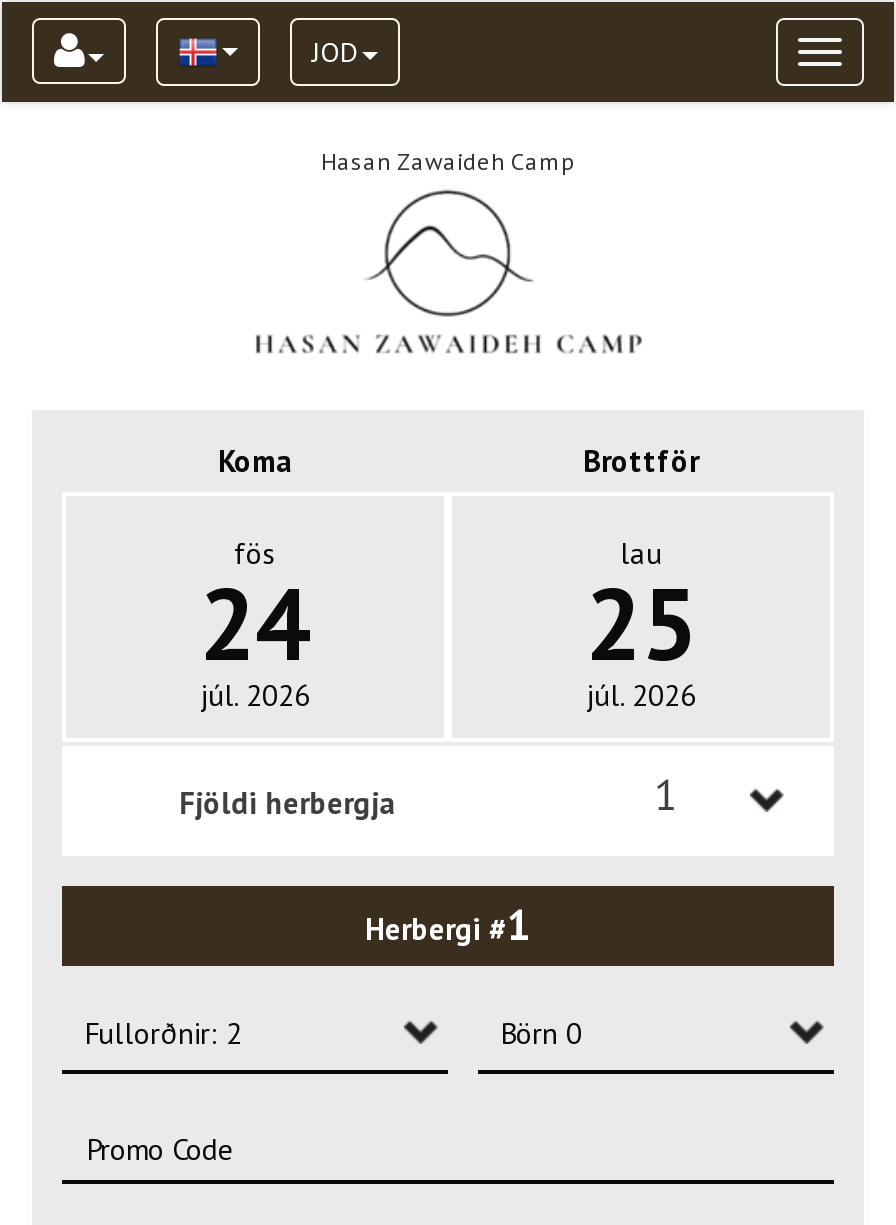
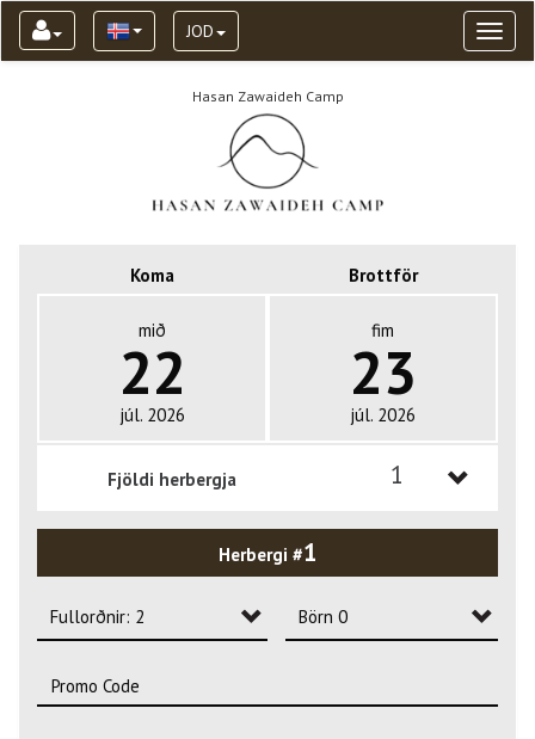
- fös
- 24
+ mið
+ 22

- lau
- 25
+ fim
+ 23
